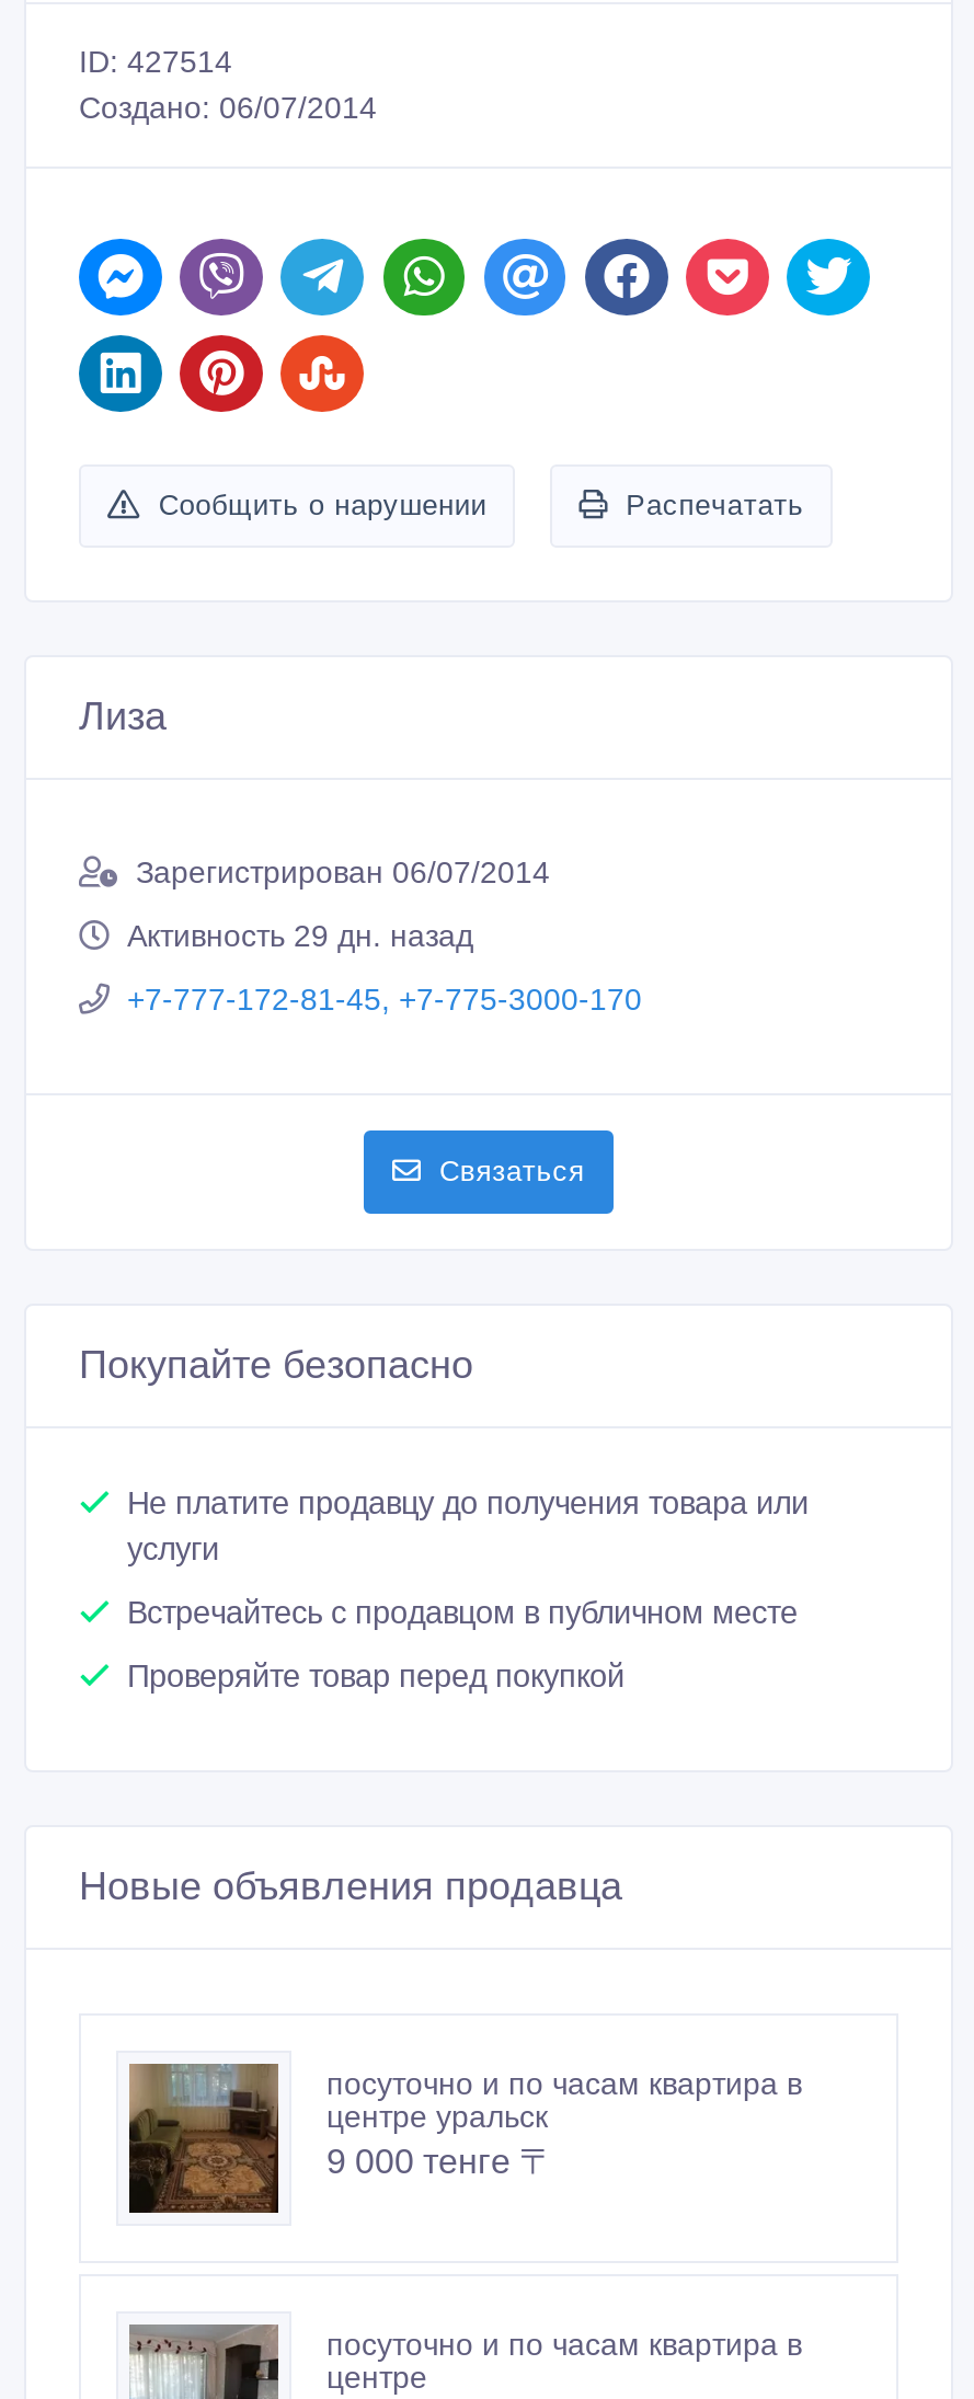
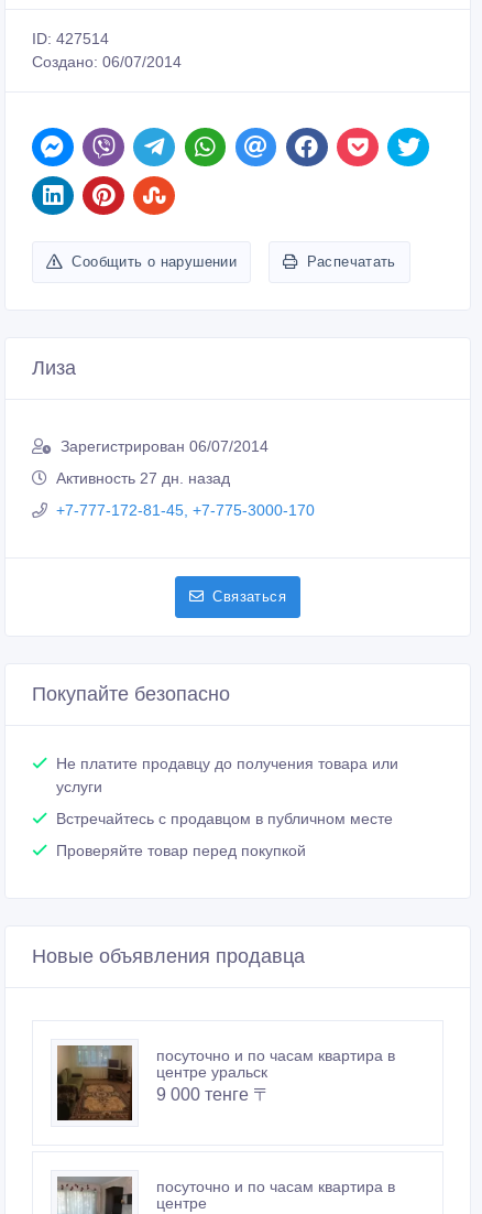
- Активность 29 дн. назад
+ Активность 27 дн. назад
